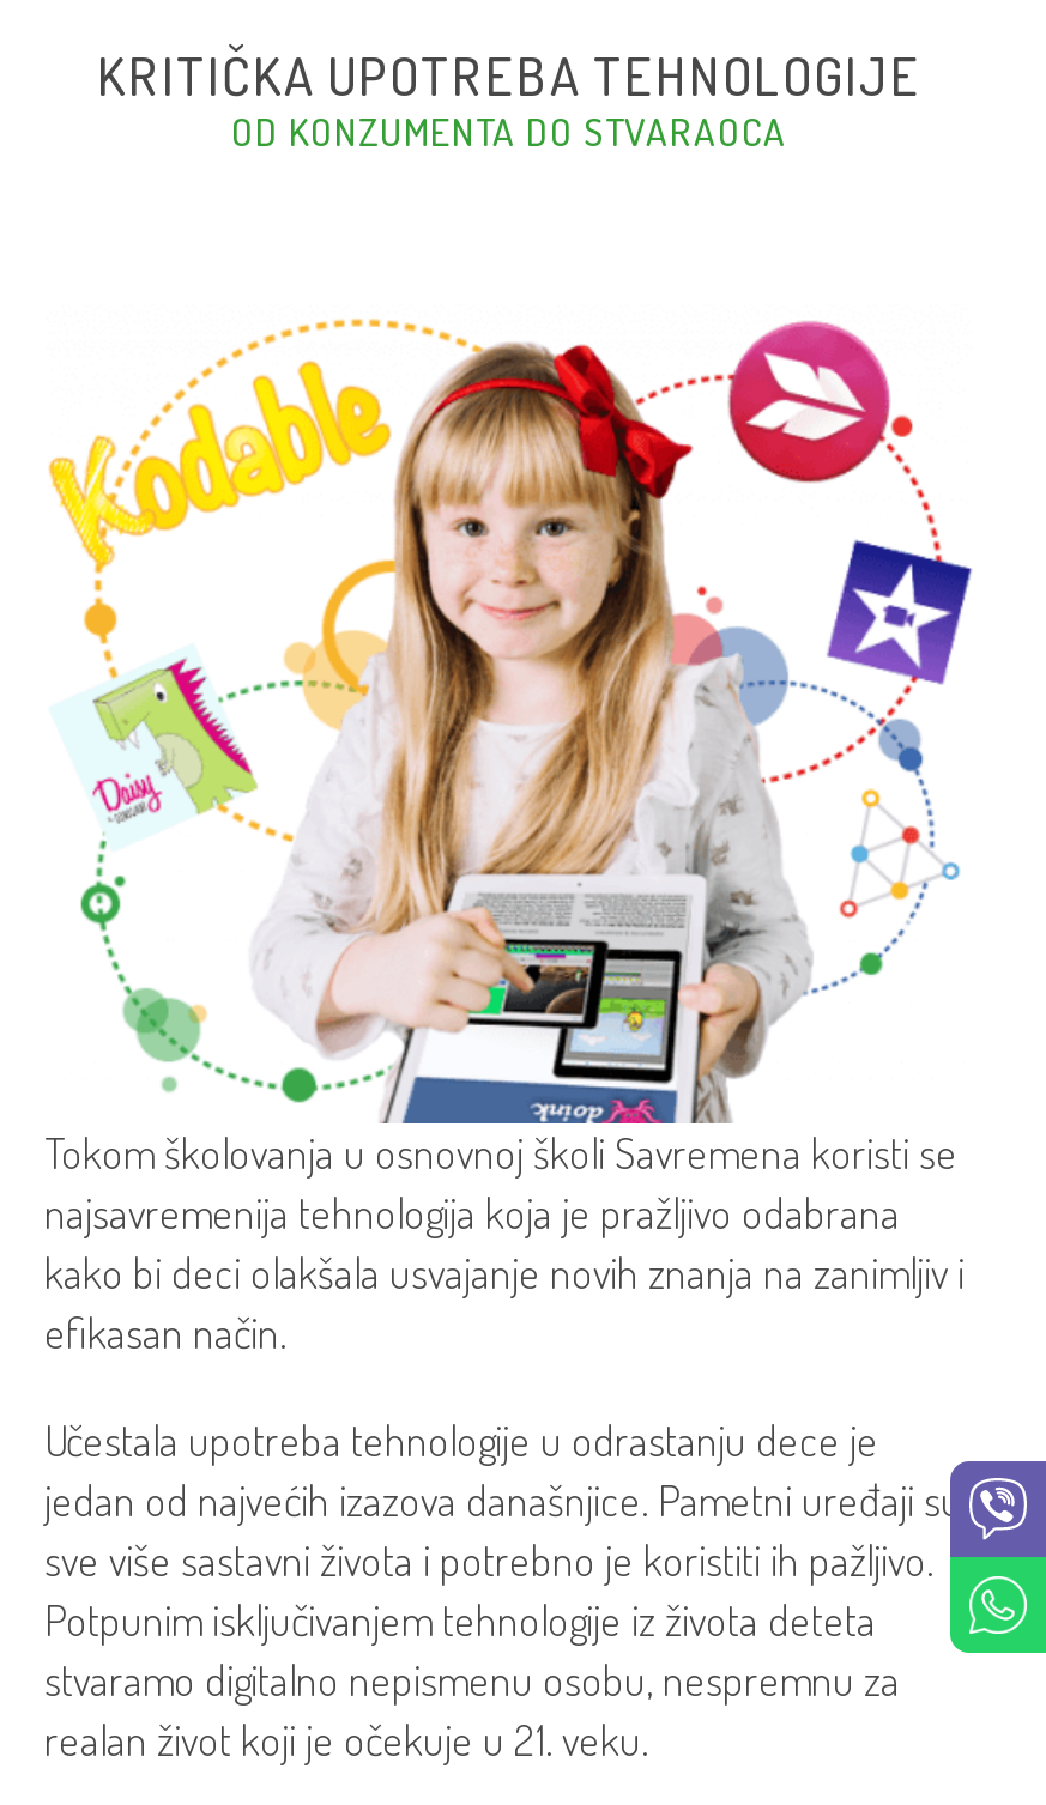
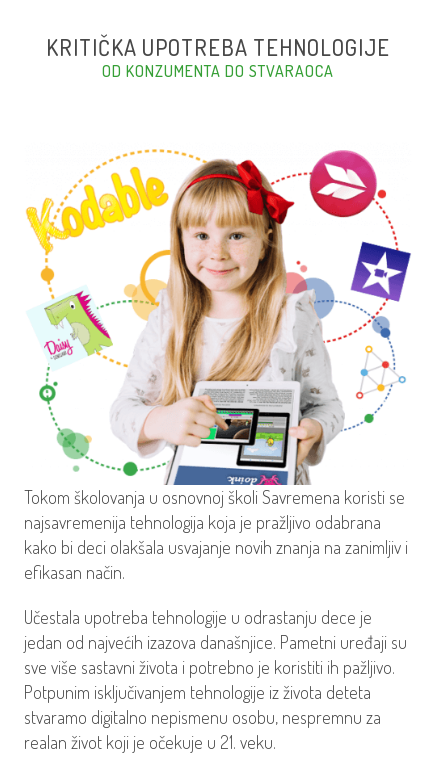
- [image]
